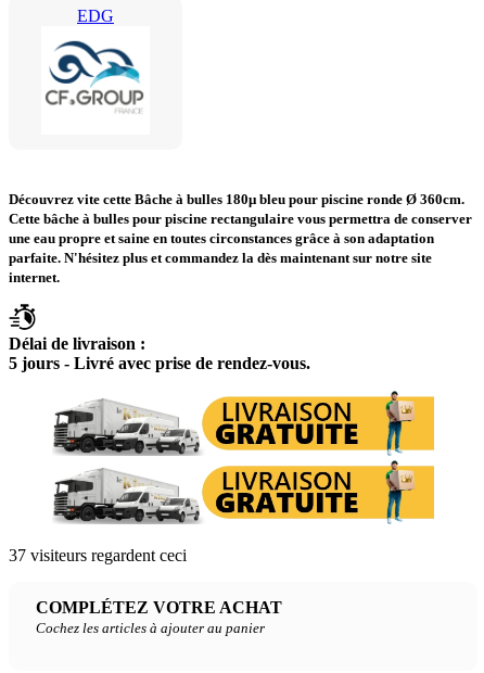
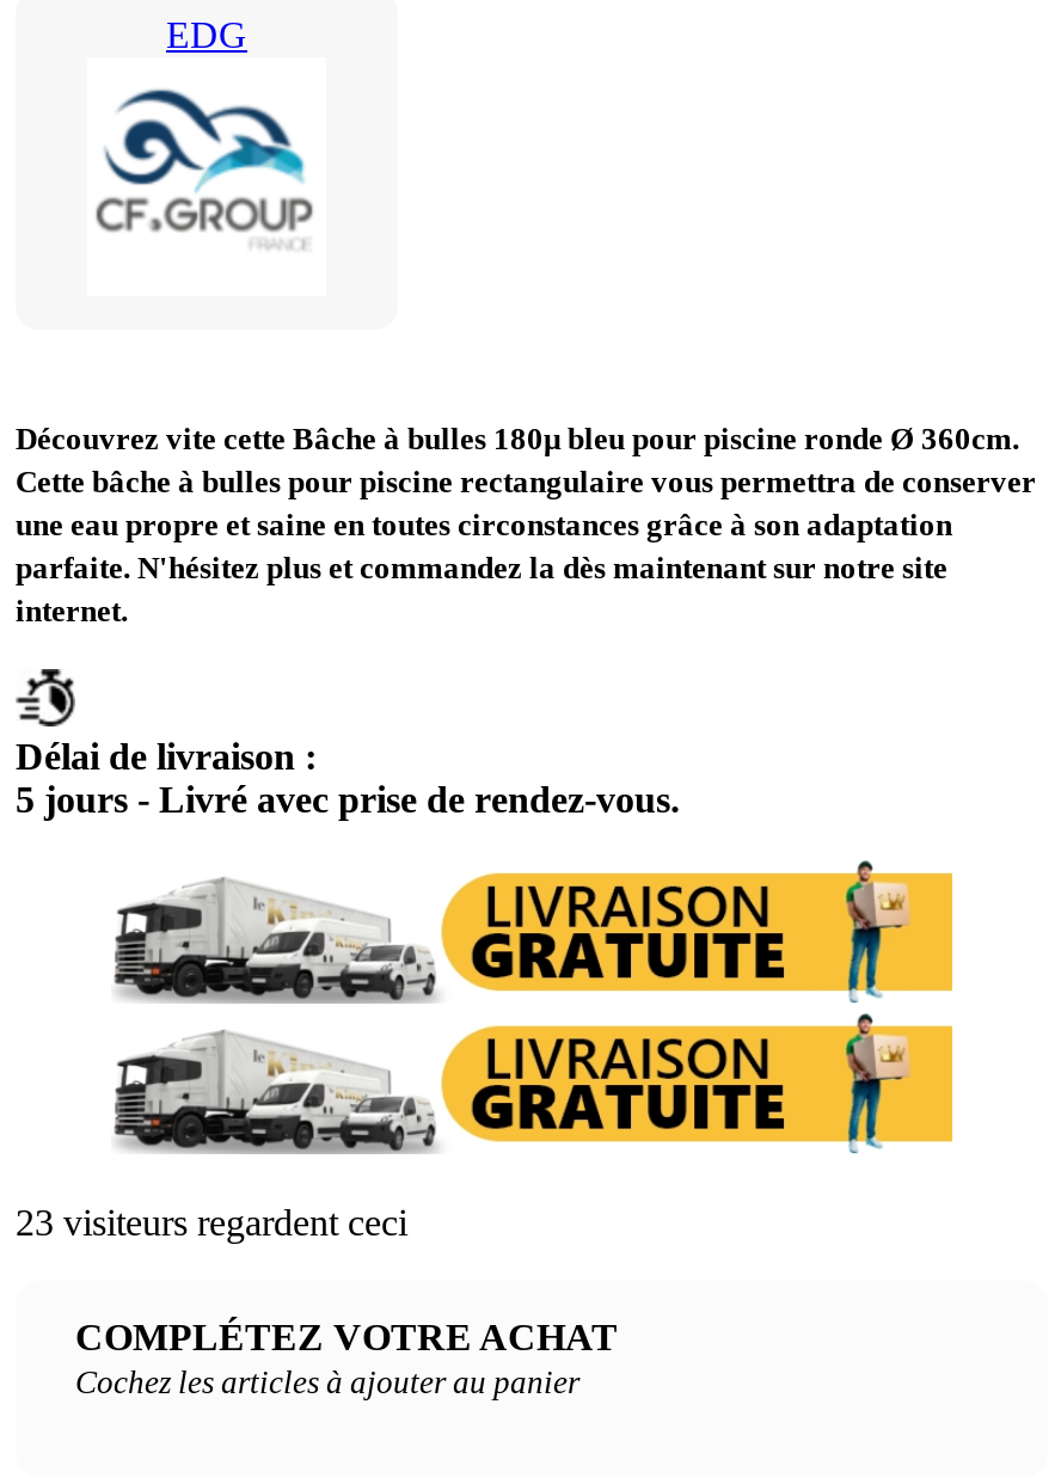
- 37 visiteurs regardent ceci
+ 23 visiteurs regardent ceci
